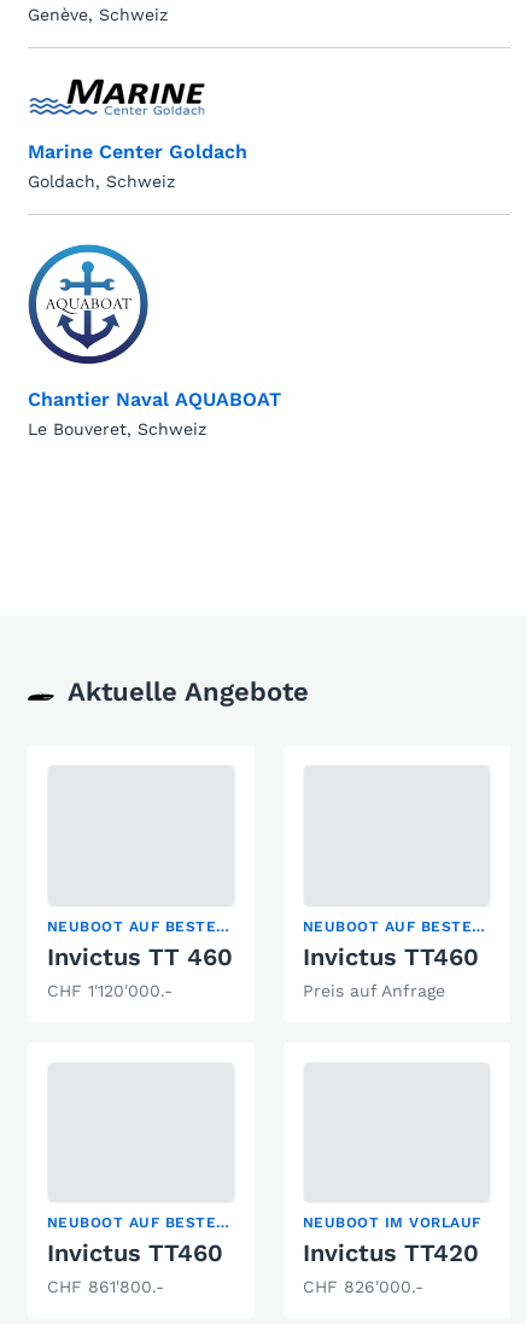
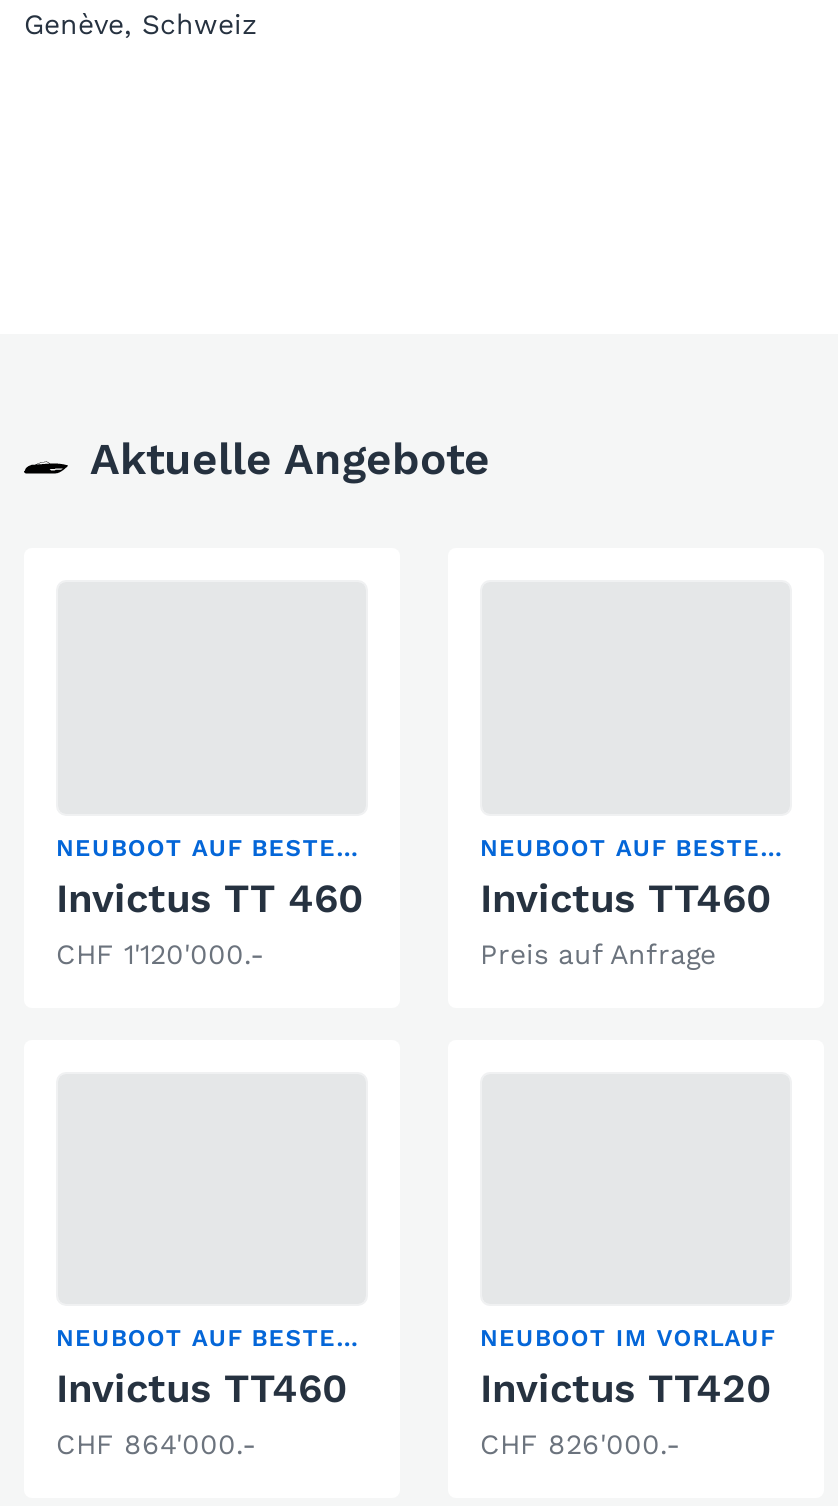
- [image]
- Marine Center Goldach
- Goldach, Schweiz

- [image]
- Chantier Naval AQUABOAT
- Le Bouveret, Schweiz

- CHF 861'800.-
+ CHF 864'000.-
